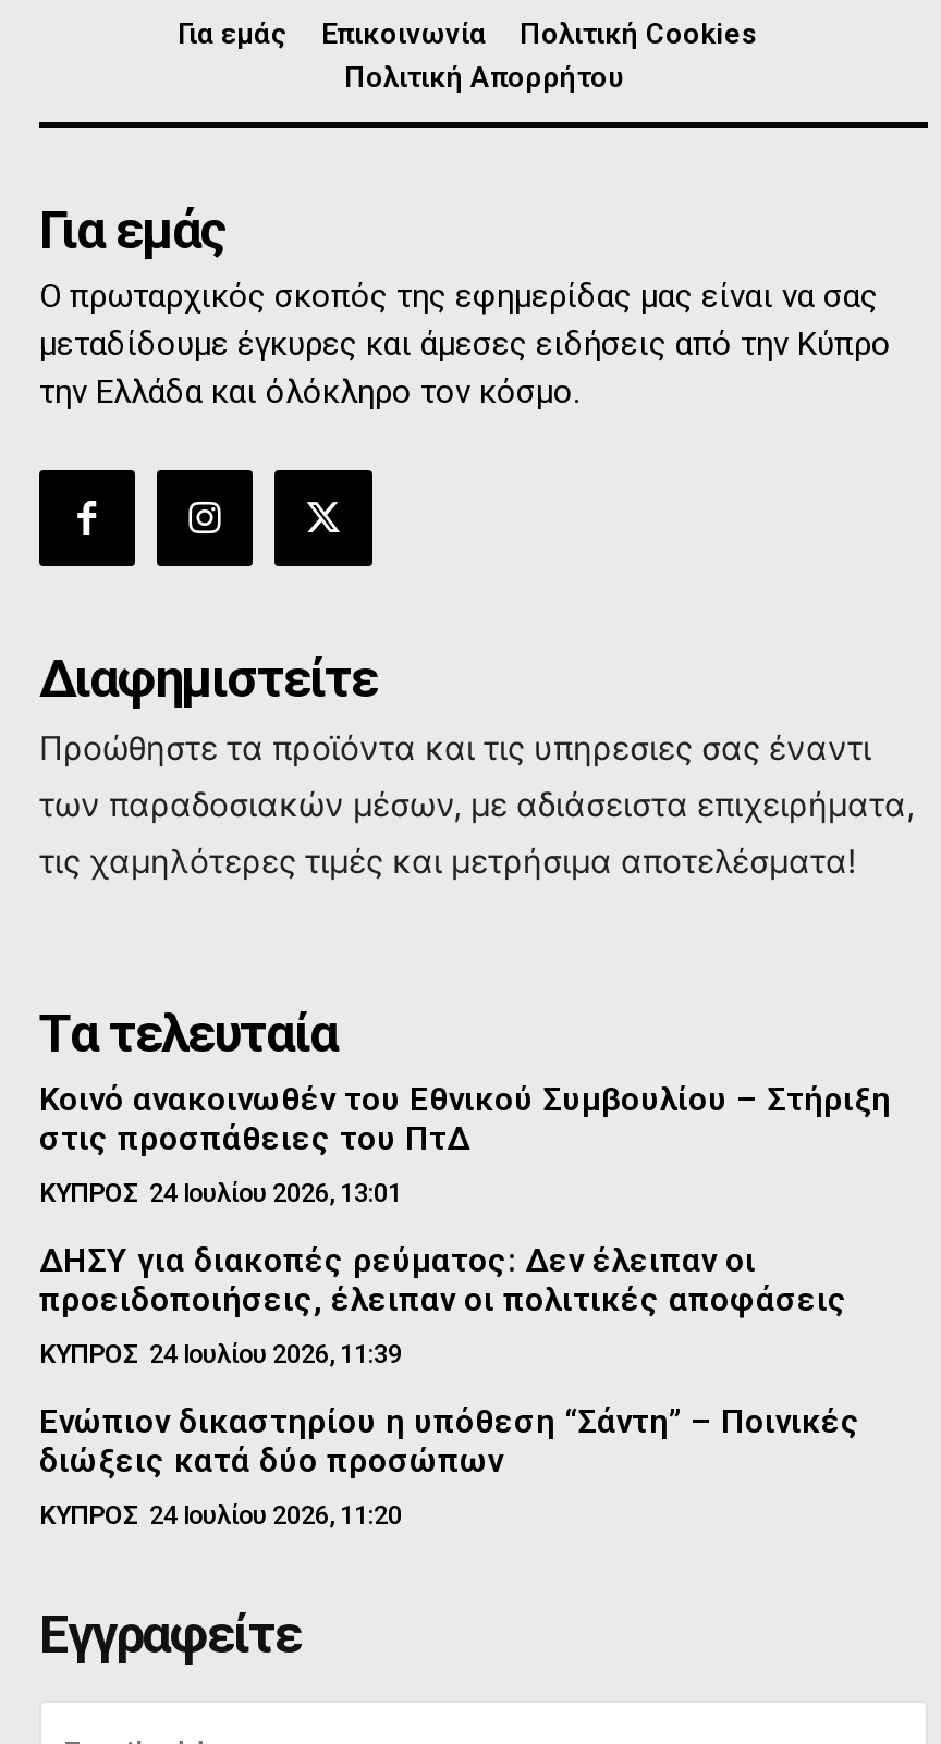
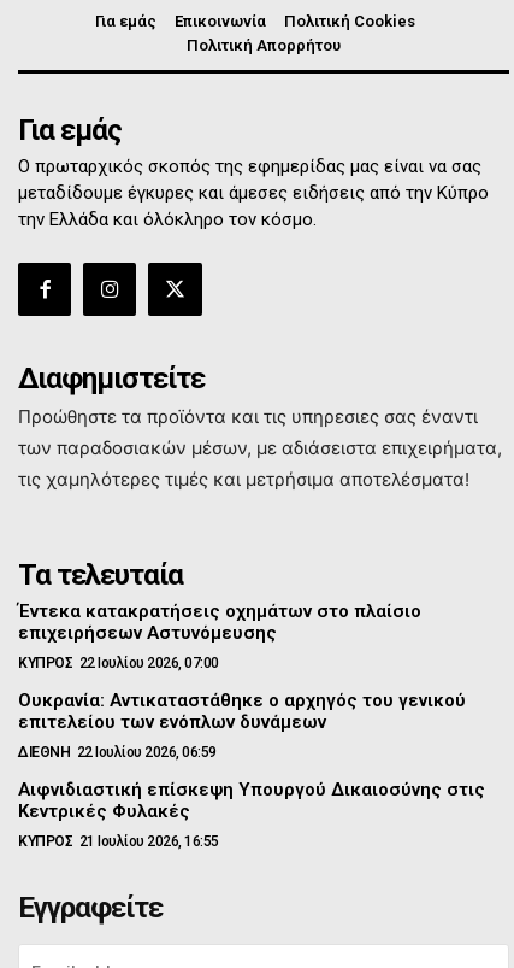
- Κοινό ανακοινωθέν του Εθνικού Συμβουλίου – Στήριξη
- στις προσπάθειες του ΠτΔ
+ Έντεκα κατακρατήσεις οχημάτων στο πλαίσιο
+ επιχειρήσεων Αστυνόμευσης

- ΚΥΠΡΟΣ 24 Ιουλίου 2026, 13:01
+ ΚΥΠΡΟΣ 22 Ιουλίου 2026, 07:00

- ΔΗΣΥ για διακοπές ρεύματος: Δεν έλειπαν οι
- προειδοποιήσεις, έλειπαν οι πολιτικές αποφάσεις
+ Ουκρανία: Αντικαταστάθηκε ο αρχηγός του γενικού
+ επιτελείου των ενόπλων δυνάμεων

- ΚΥΠΡΟΣ 24 Ιουλίου 2026, 11:39
+ ΔΙΕΘΝΗ 22 Ιουλίου 2026, 06:59

- Ενώπιον δικαστηρίου η υπόθεση “Σάντη” – Ποινικές
- διώξεις κατά δύο προσώπων
+ Αιφνιδιαστική επίσκεψη Υπουργού Δικαιοσύνης στις
+ Κεντρικές Φυλακές

- ΚΥΠΡΟΣ 24 Ιουλίου 2026, 11:20
+ ΚΥΠΡΟΣ 21 Ιουλίου 2026, 16:55
